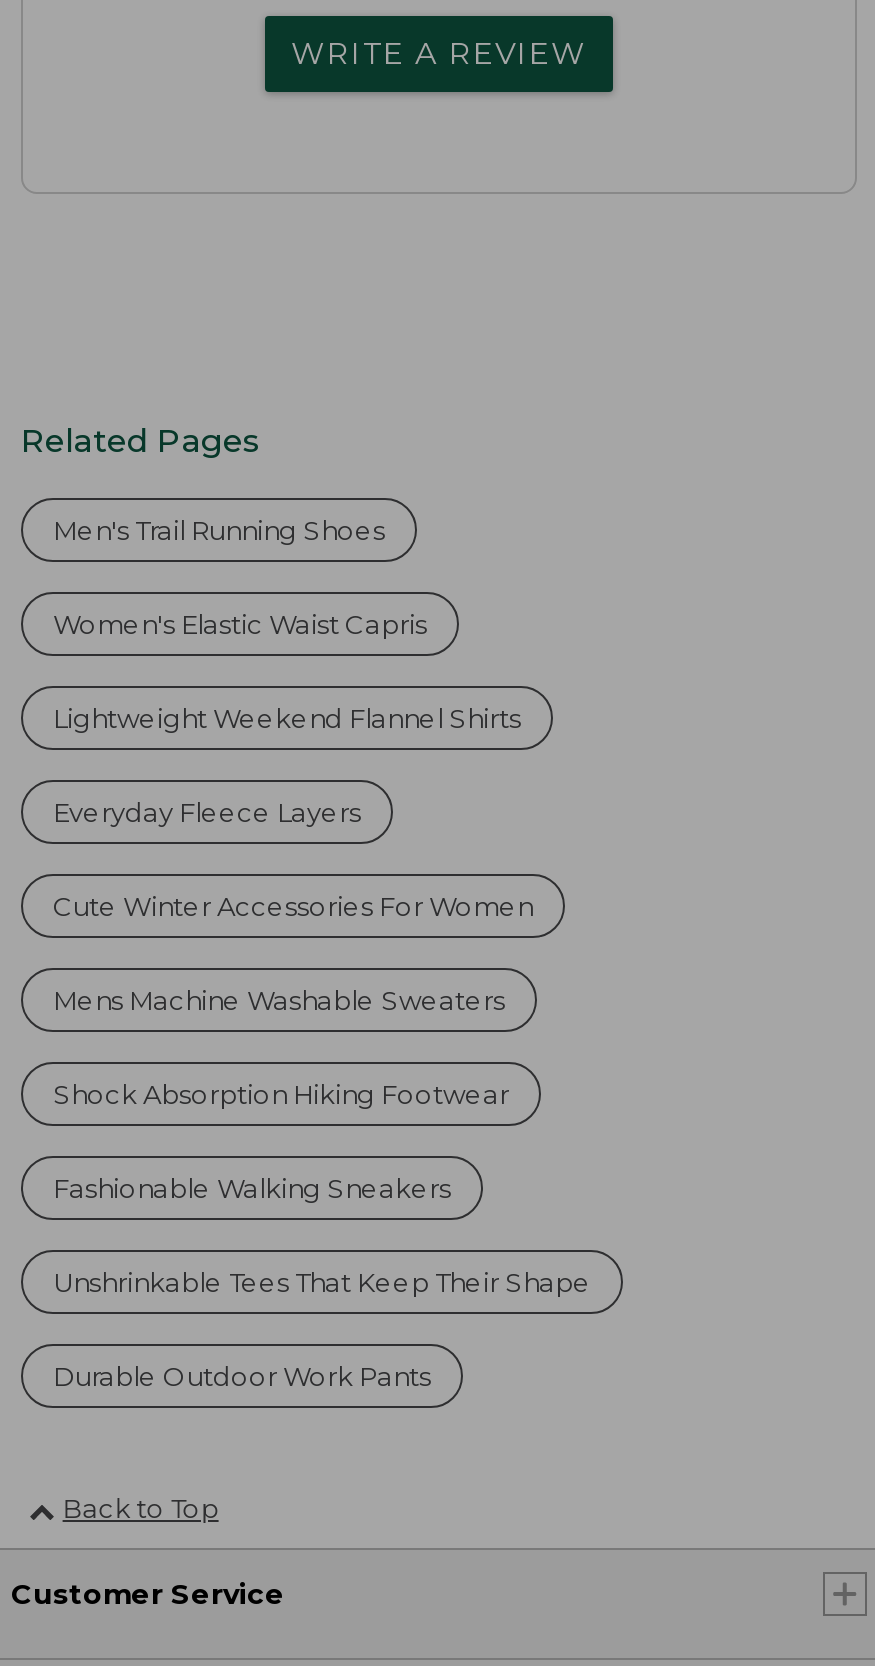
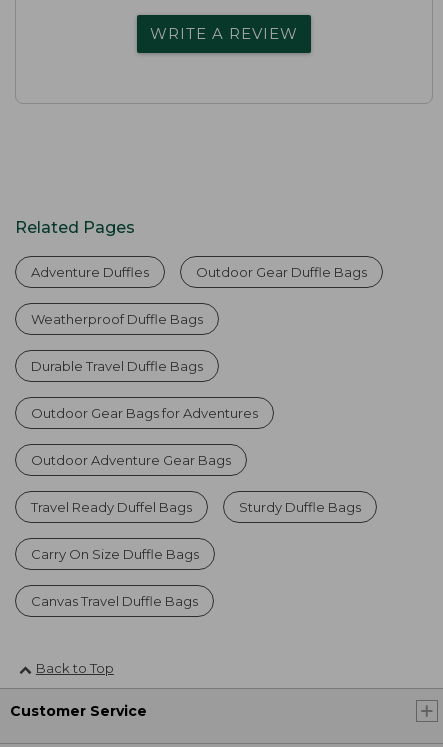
- Men's Trail Running Shoes
- Women's Elastic Waist Capris
- Lightweight Weekend Flannel Shirts
- Everyday Fleece Layers
- Cute Winter Accessories For Women
- Mens Machine Washable Sweaters
- Shock Absorption Hiking Footwear
- Fashionable Walking Sneakers
- Unshrinkable Tees That Keep Their Shape
- Durable Outdoor Work Pants
+ Adventure Duffles
+ Outdoor Gear Duffle Bags
+ Weatherproof Duffle Bags
+ Durable Travel Duffle Bags
+ Outdoor Gear Bags for Adventures
+ Outdoor Adventure Gear Bags
+ Travel Ready Duffel Bags
+ Sturdy Duffle Bags
+ Carry On Size Duffle Bags
+ Canvas Travel Duffle Bags
